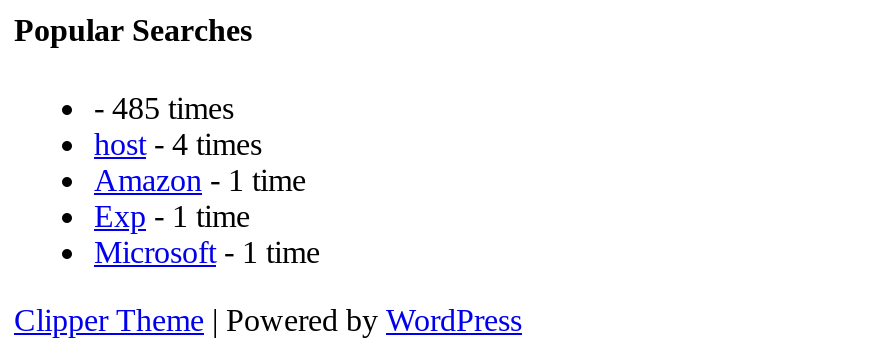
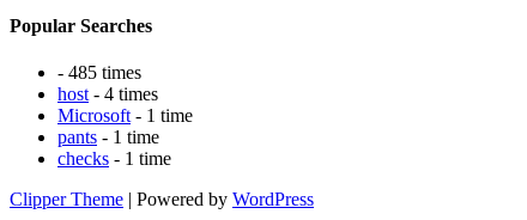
- Amazon - 1 time
- Exp - 1 time

moved up: Microsoft - 1 time

+ pants - 1 time
+ checks - 1 time
